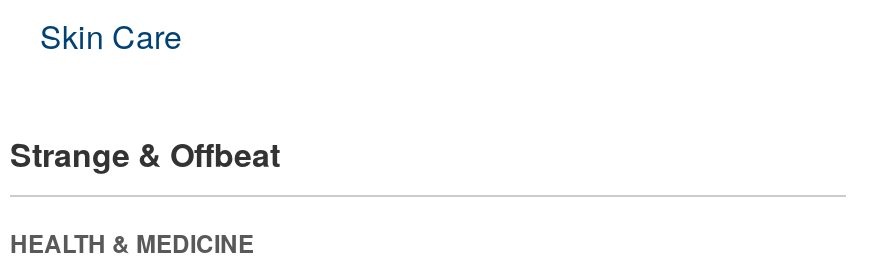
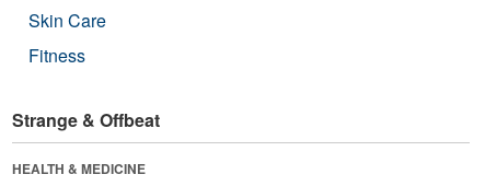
+ Fitness
